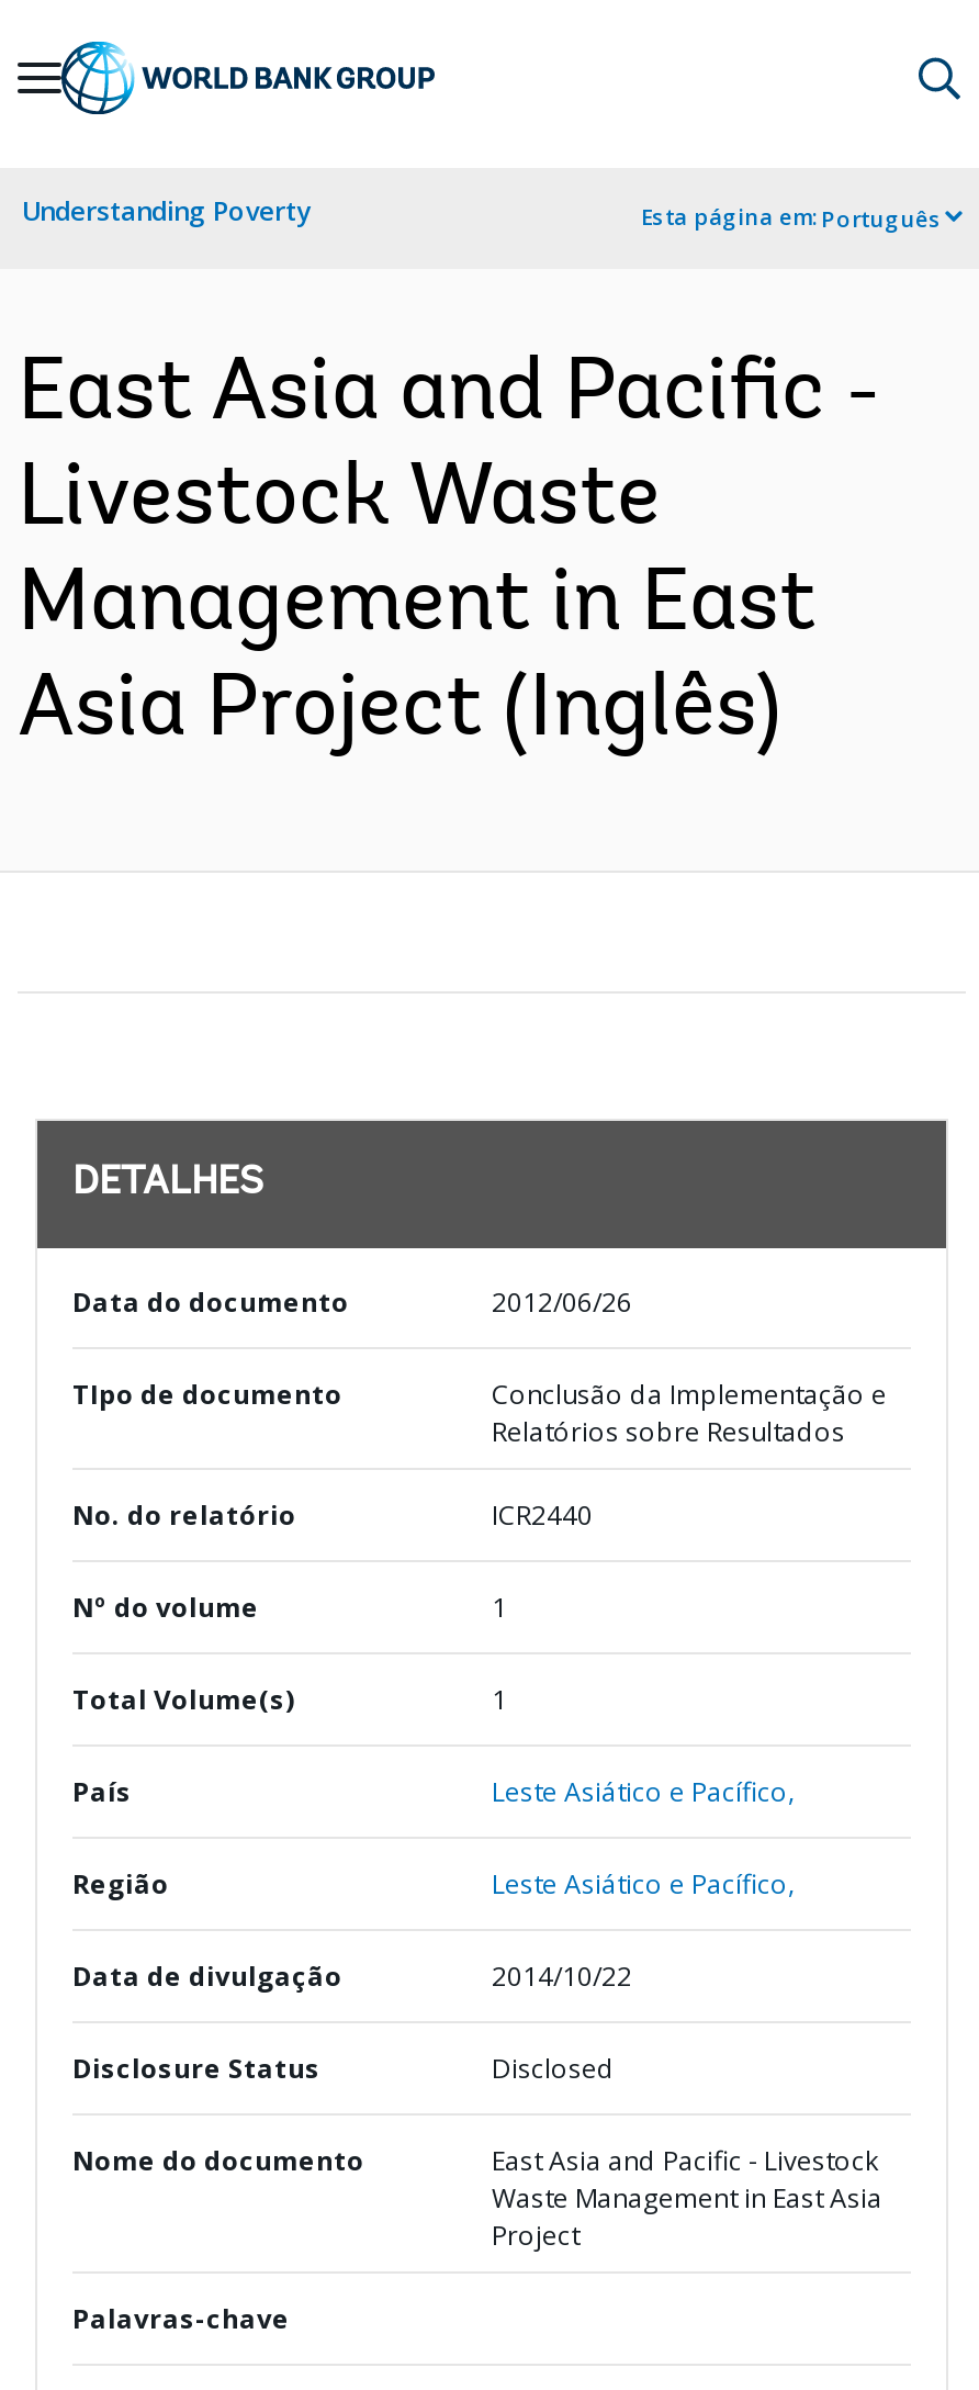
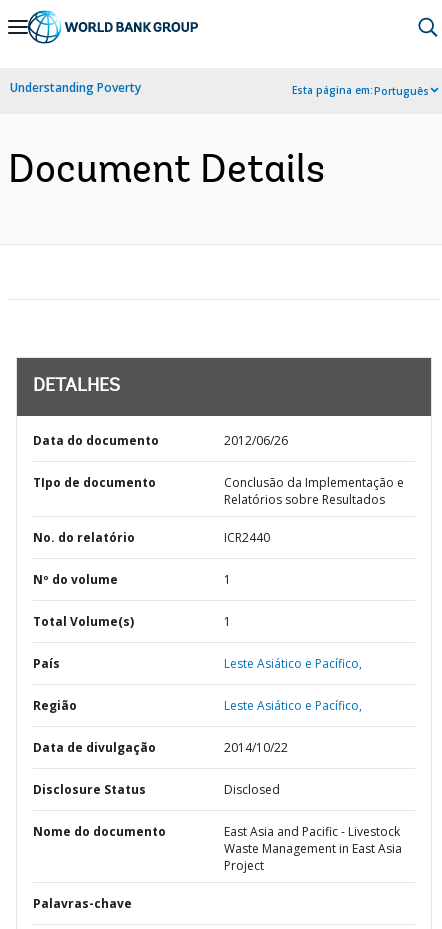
- East Asia and Pacific -
- Livestock Waste
- Management in East
- Asia Project (Inglês)
+ Document Details
